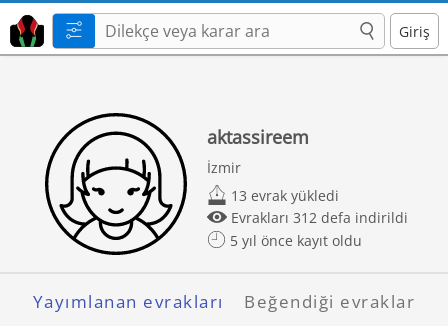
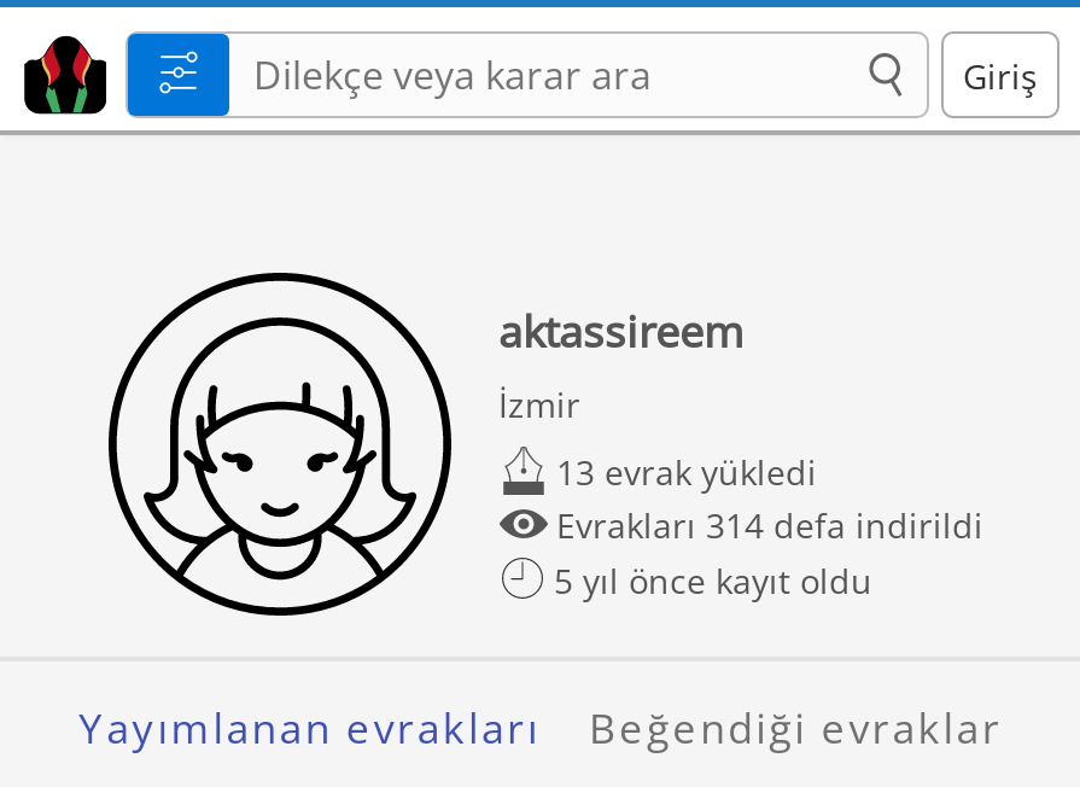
- Evrakları 312 defa indirildi
+ Evrakları 314 defa indirildi
